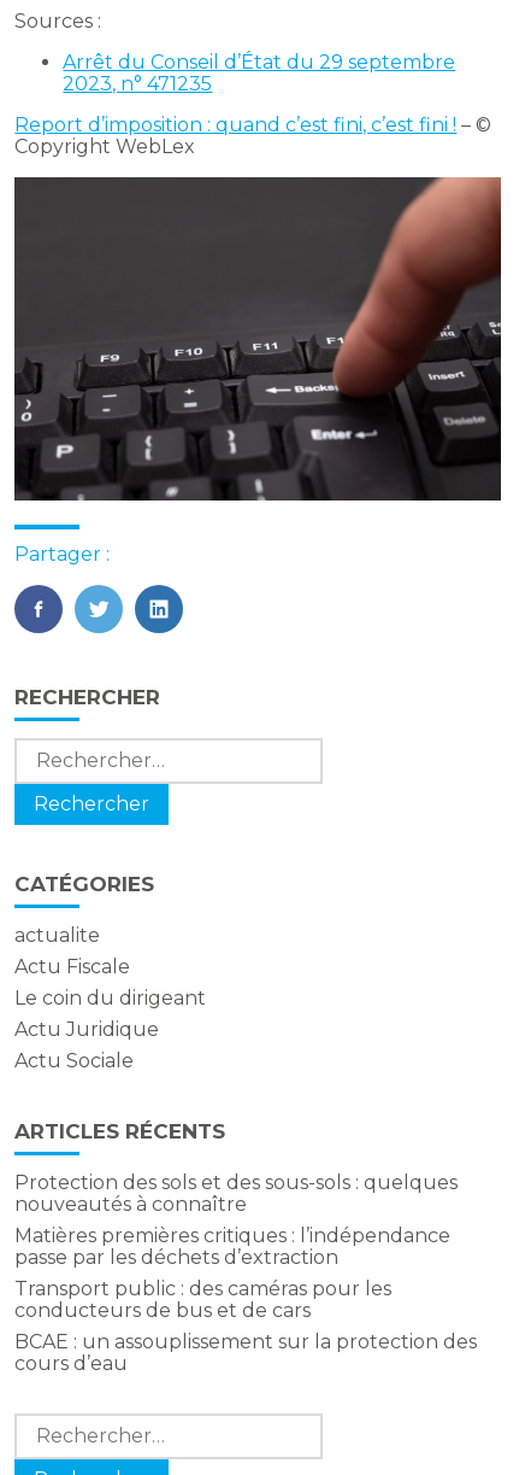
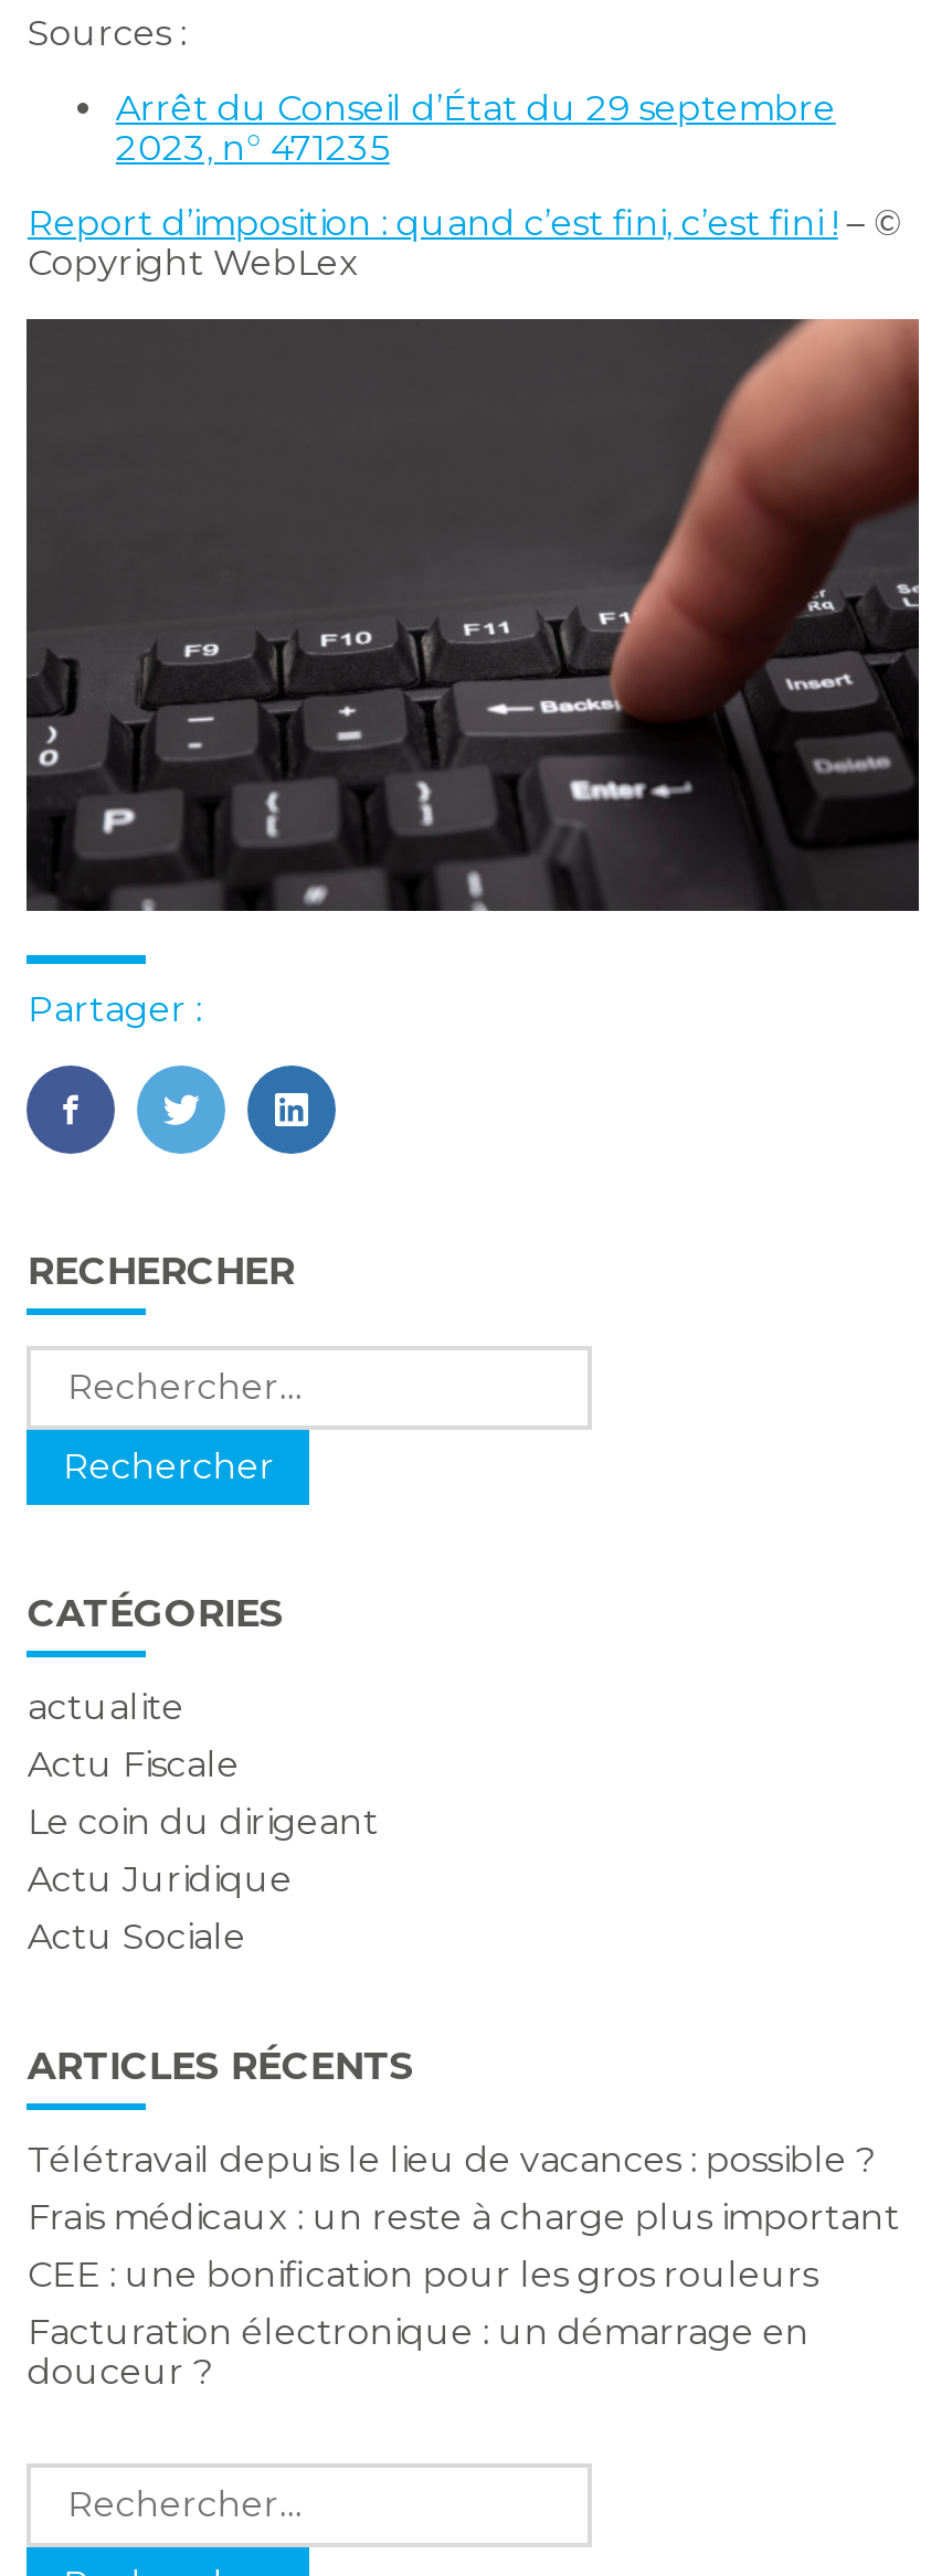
- Protection des sols et des sous-sols : quelques
- nouveautés à connaître
- Matières premières critiques : l’indépendance
- passe par les déchets d’extraction
- Transport public : des caméras pour les
- conducteurs de bus et de cars
- BCAE : un assouplissement sur la protection des
- cours d’eau
+ Télétravail depuis le lieu de vacances : possible ?
+ Frais médicaux : un reste à charge plus important
+ CEE : une bonification pour les gros rouleurs
+ Facturation électronique : un démarrage en
+ douceur ?
